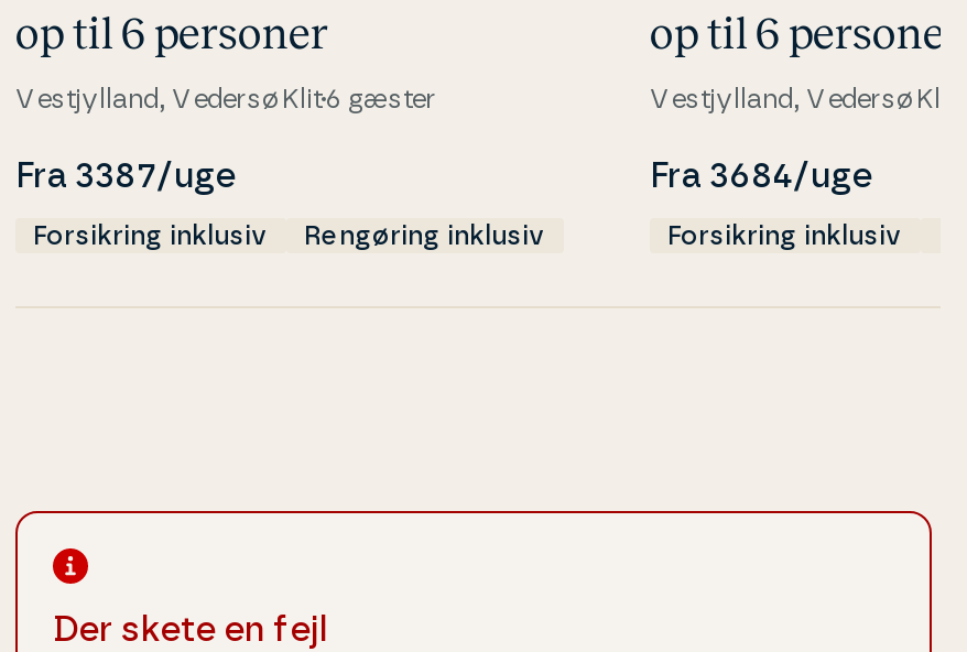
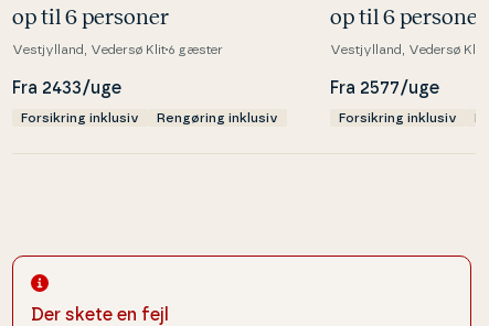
- Fra 3387/uge
+ Fra 2433/uge

- Fra 3684/uge
+ Fra 2577/uge
